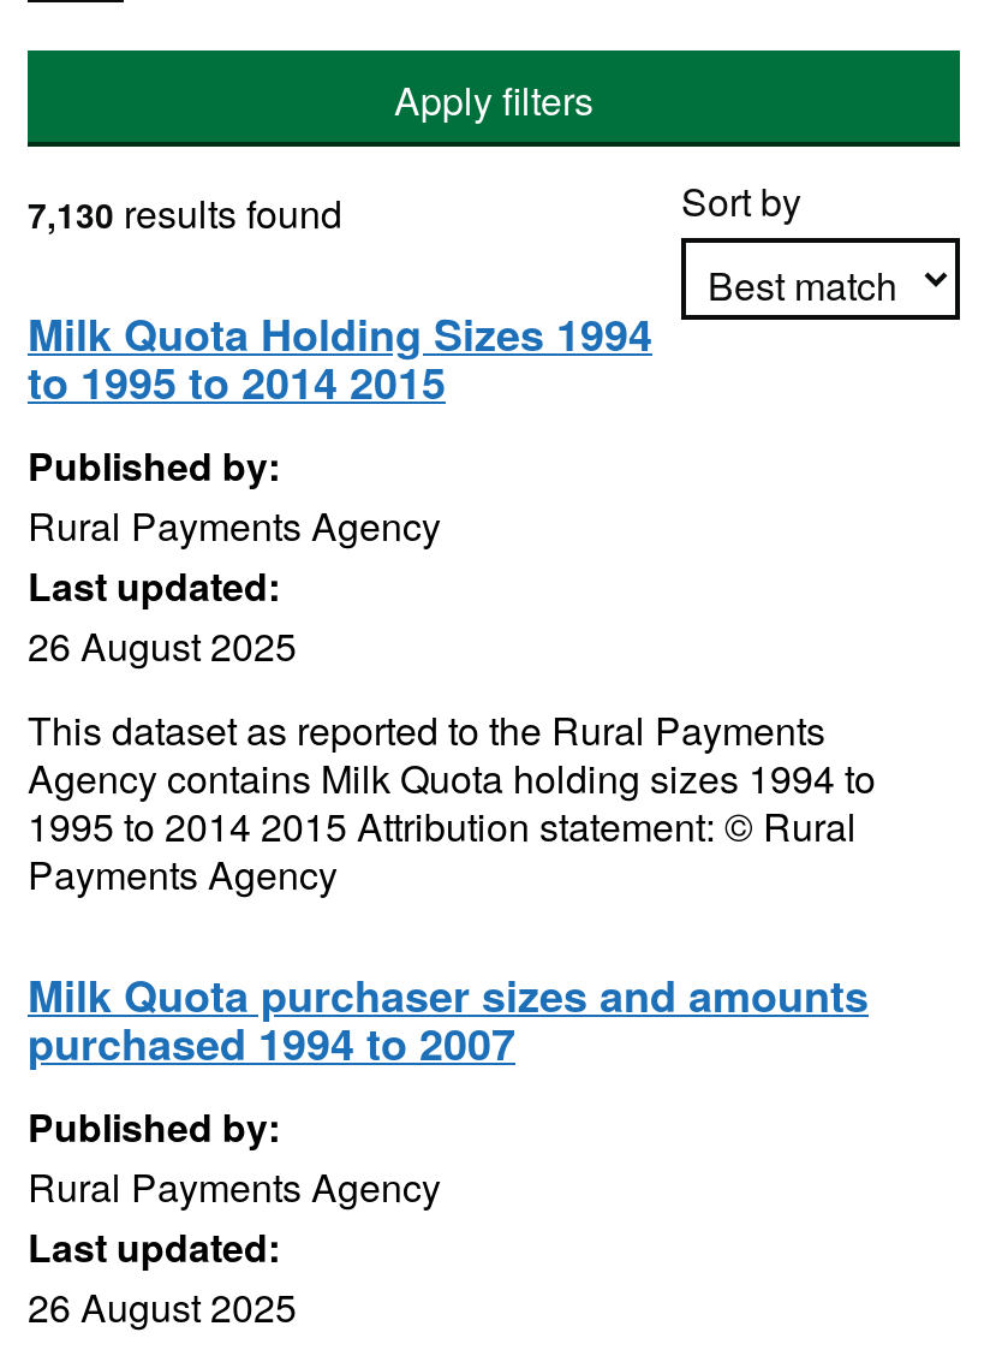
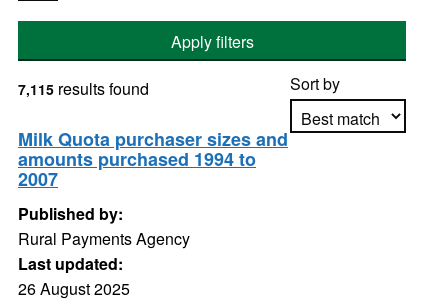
- 7,130 results found
- Milk Quota Holding Sizes 1994
- to 1995 to 2014 2015
- Published by:
- Rural Payments Agency
- Last updated:
- 26 August 2025
- This dataset as reported to the Rural Payments
- Agency contains Milk Quota holding sizes 1994 to
- 1995 to 2014 2015 Attribution statement: © Rural
- Payments Agency
- Milk Quota purchaser sizes and amounts
- purchased 1994 to 2007
+ 7,115 results found
+ Milk Quota purchaser sizes and
+ amounts purchased 1994 to
+ 2007
